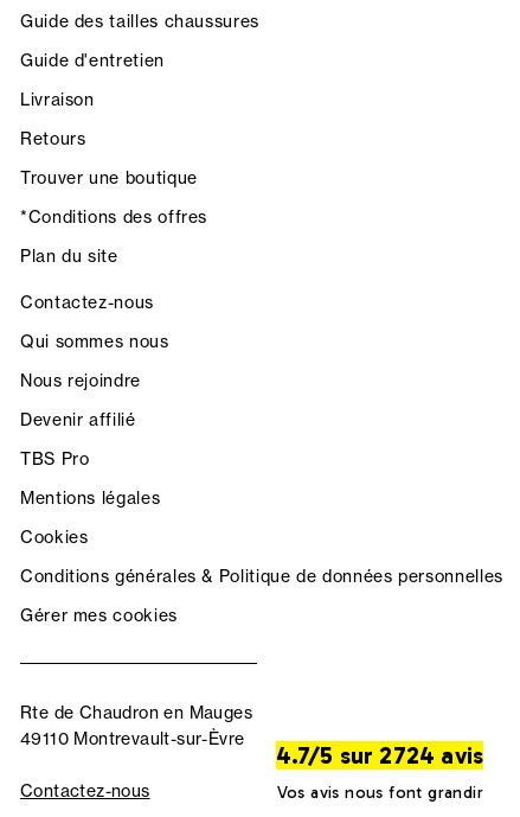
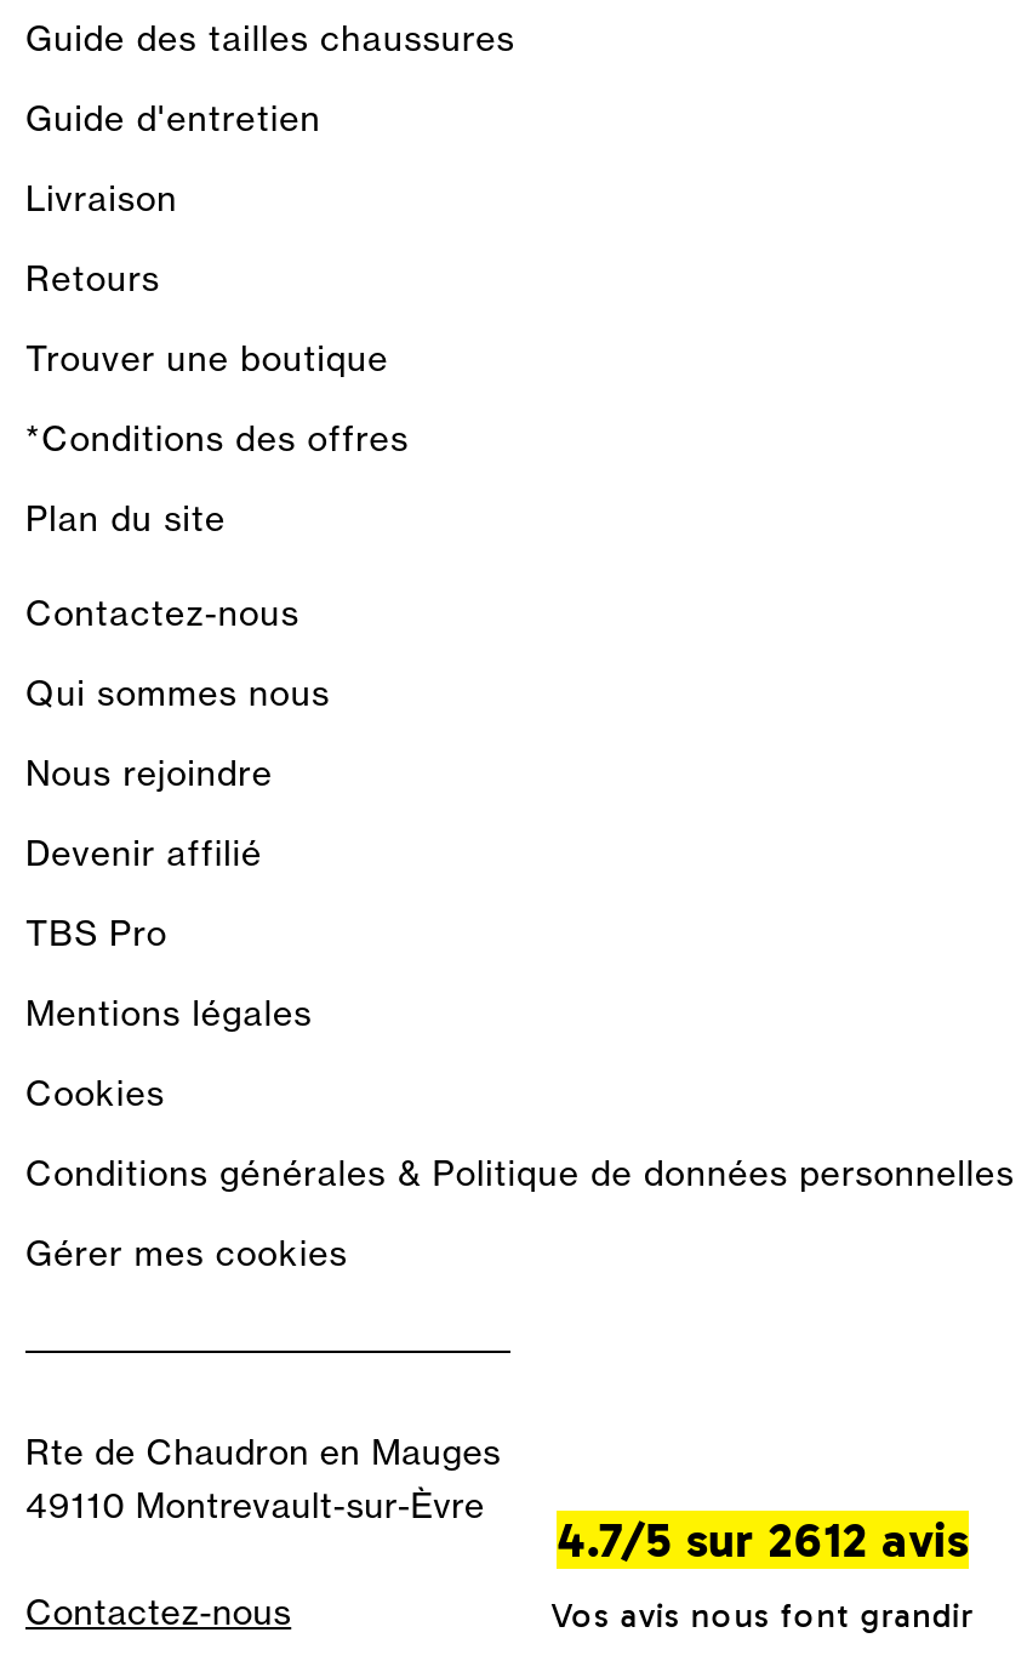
- 4.7/5 sur 2724 avis
+ 4.7/5 sur 2612 avis
